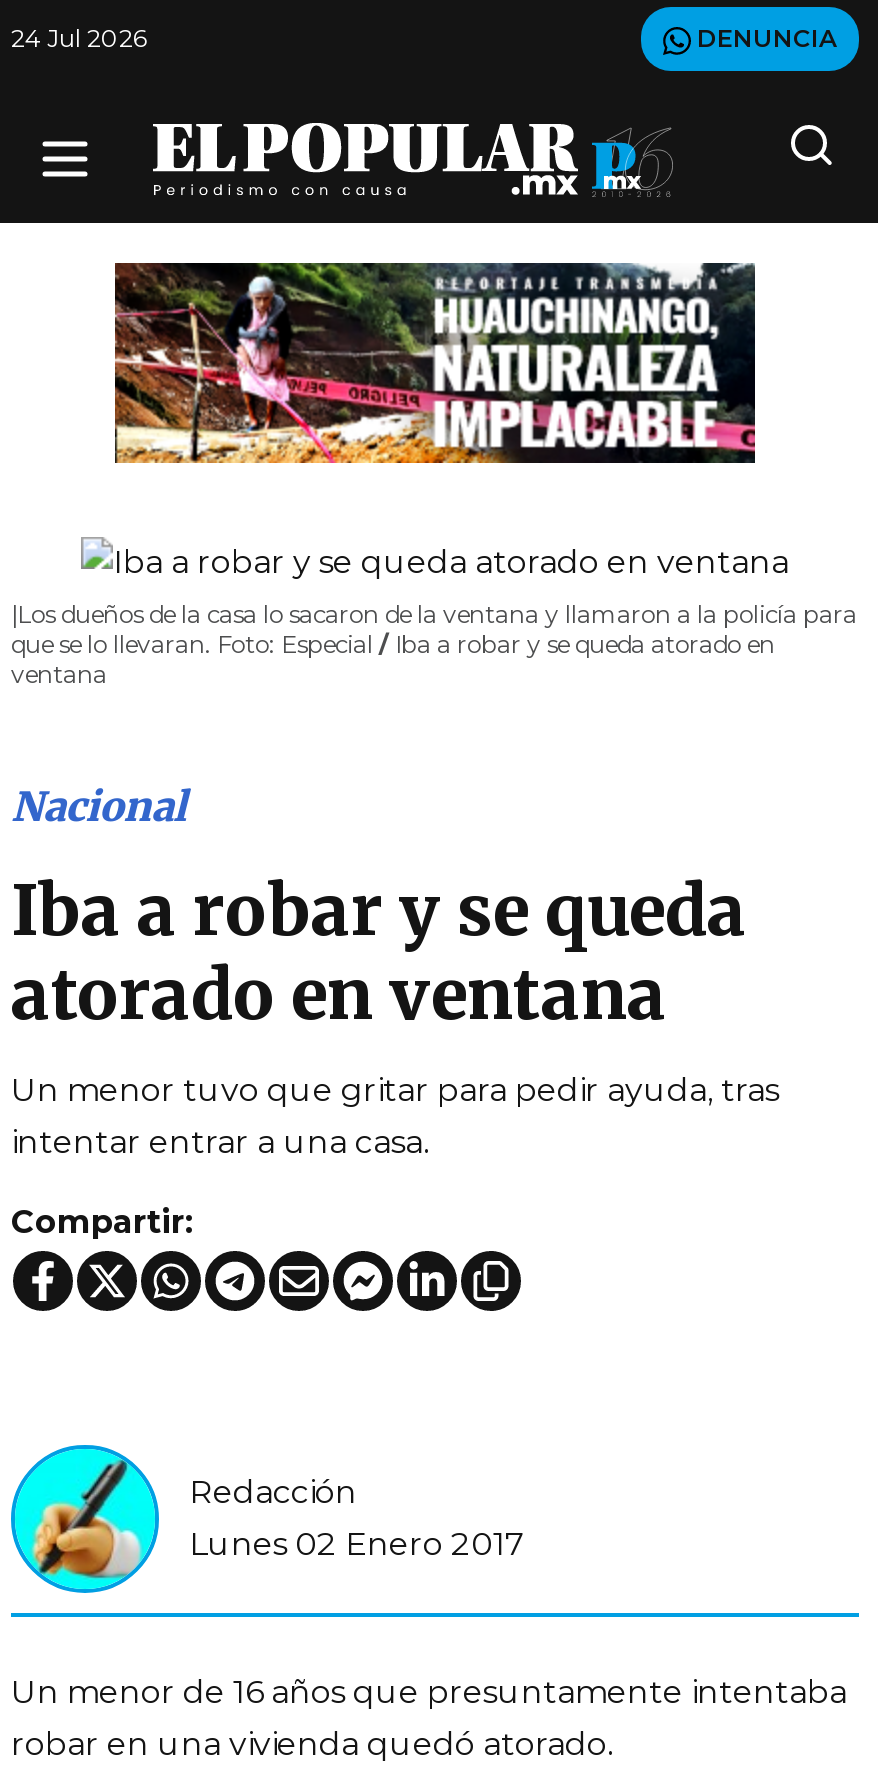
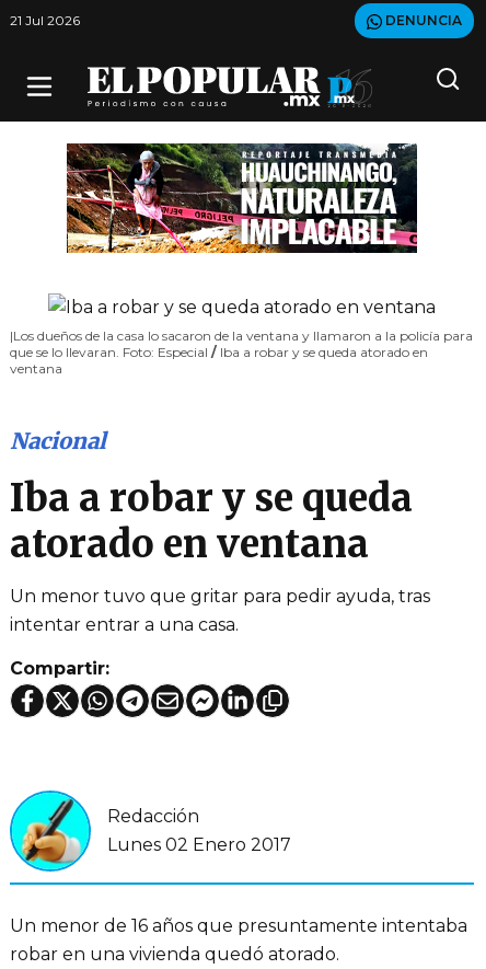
- 24 Jul 2026
+ 21 Jul 2026
